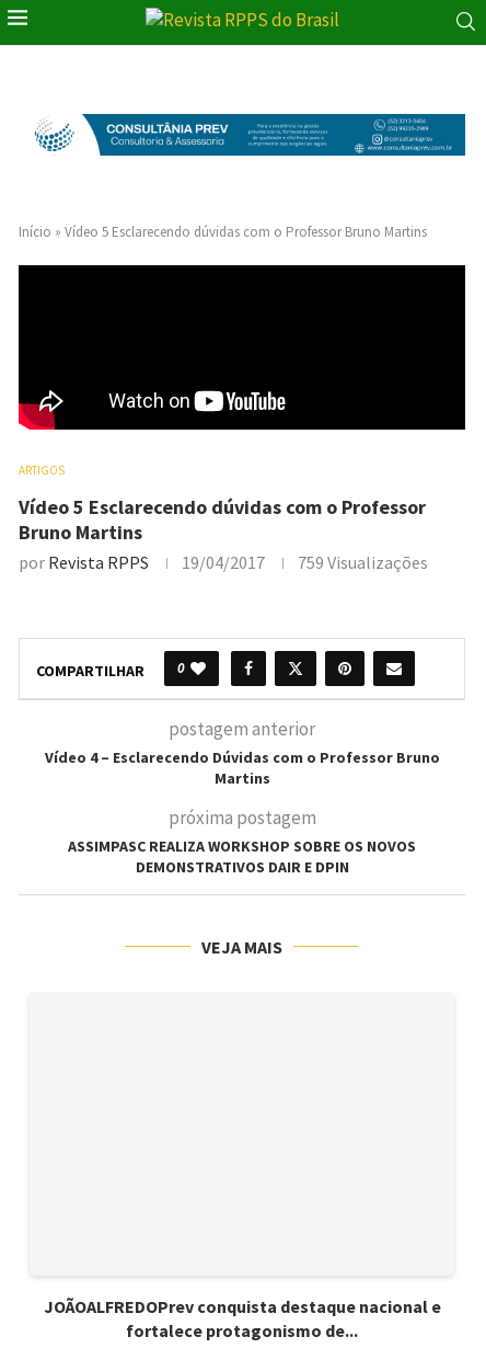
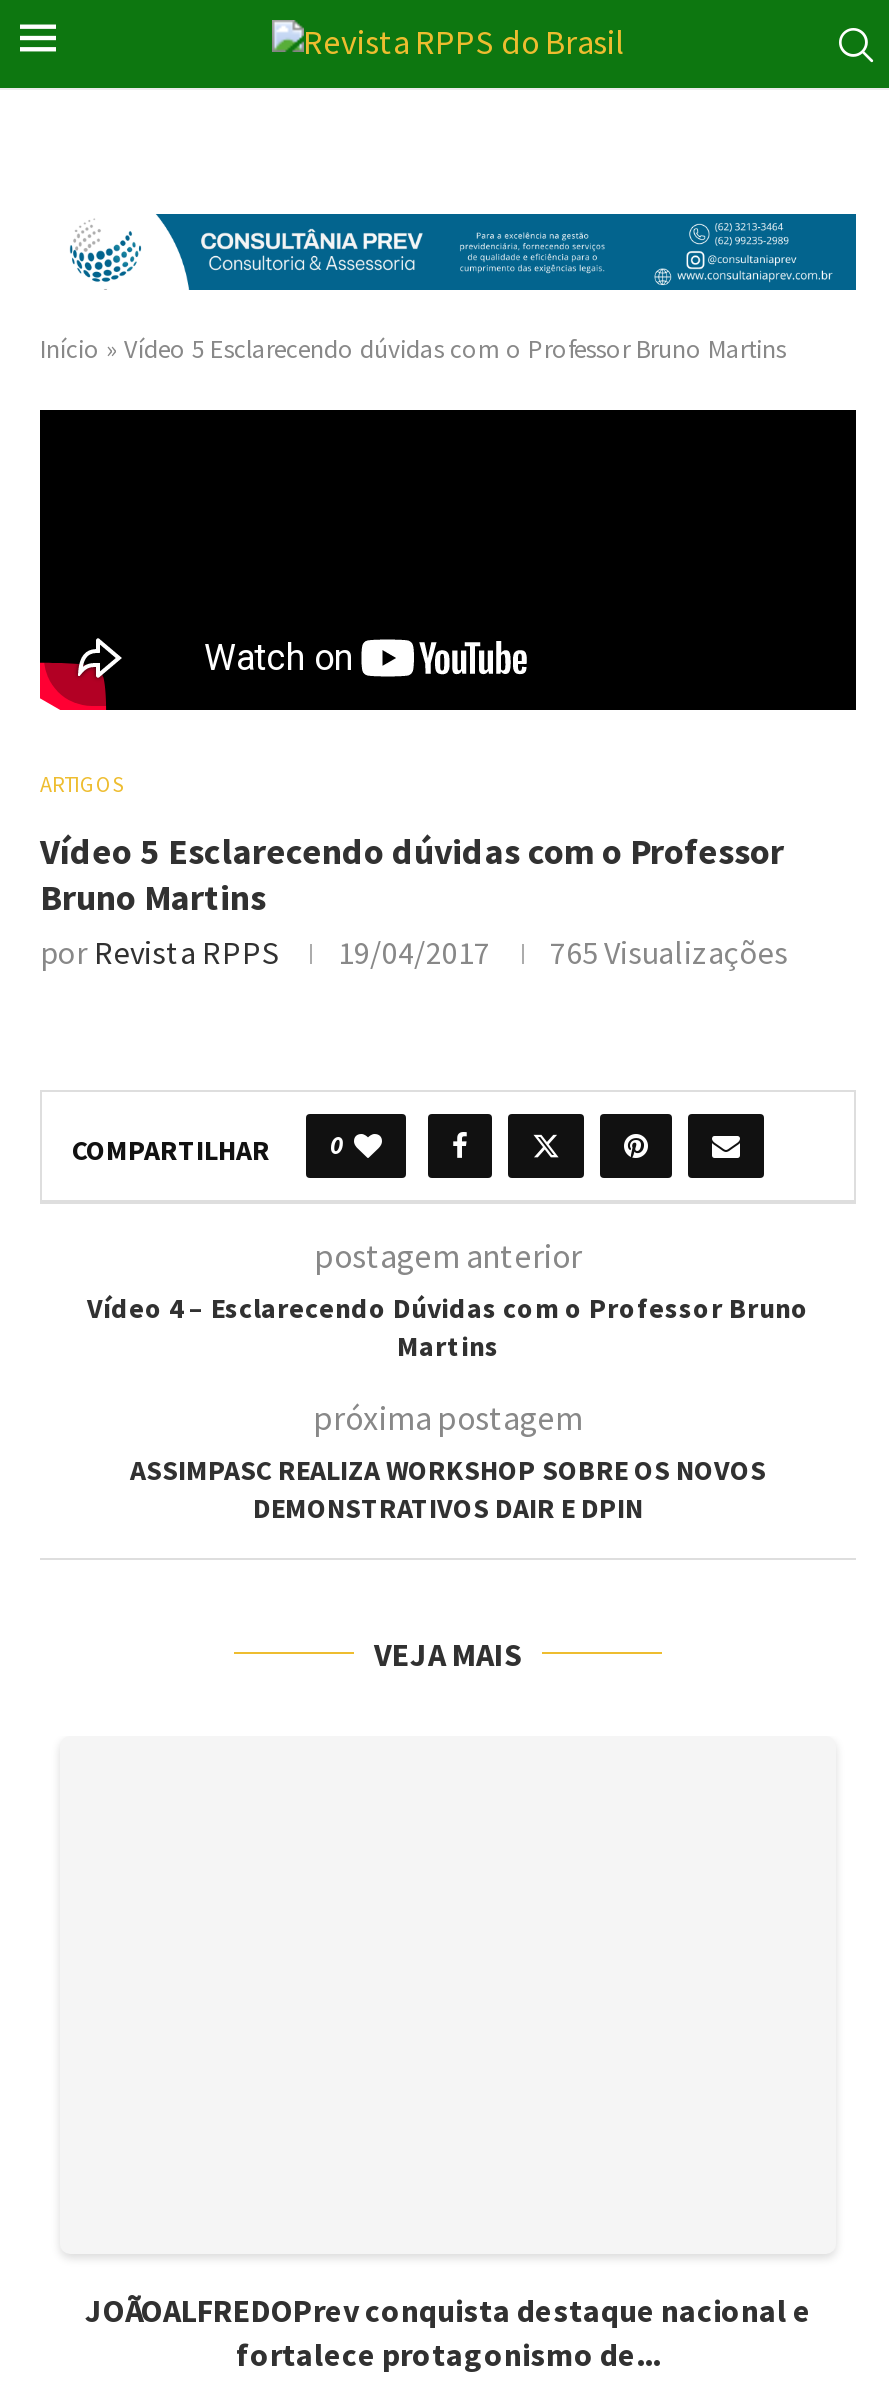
- 759 Visualizações
+ 765 Visualizações
